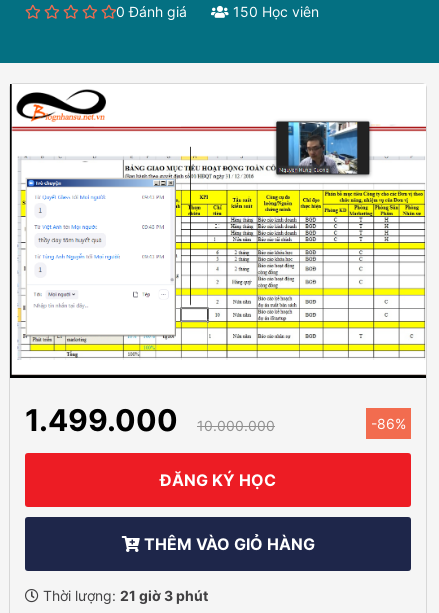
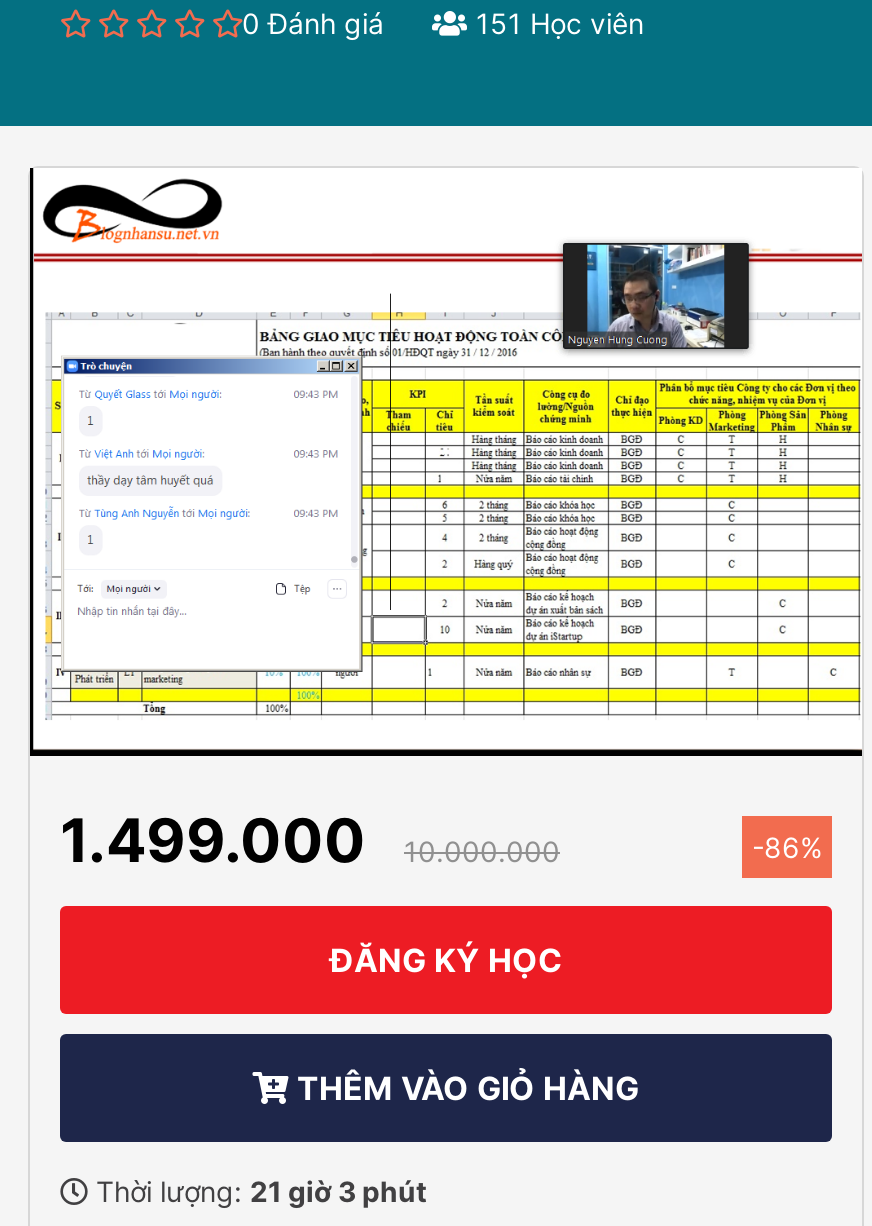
- 150 Học viên
+ 151 Học viên
